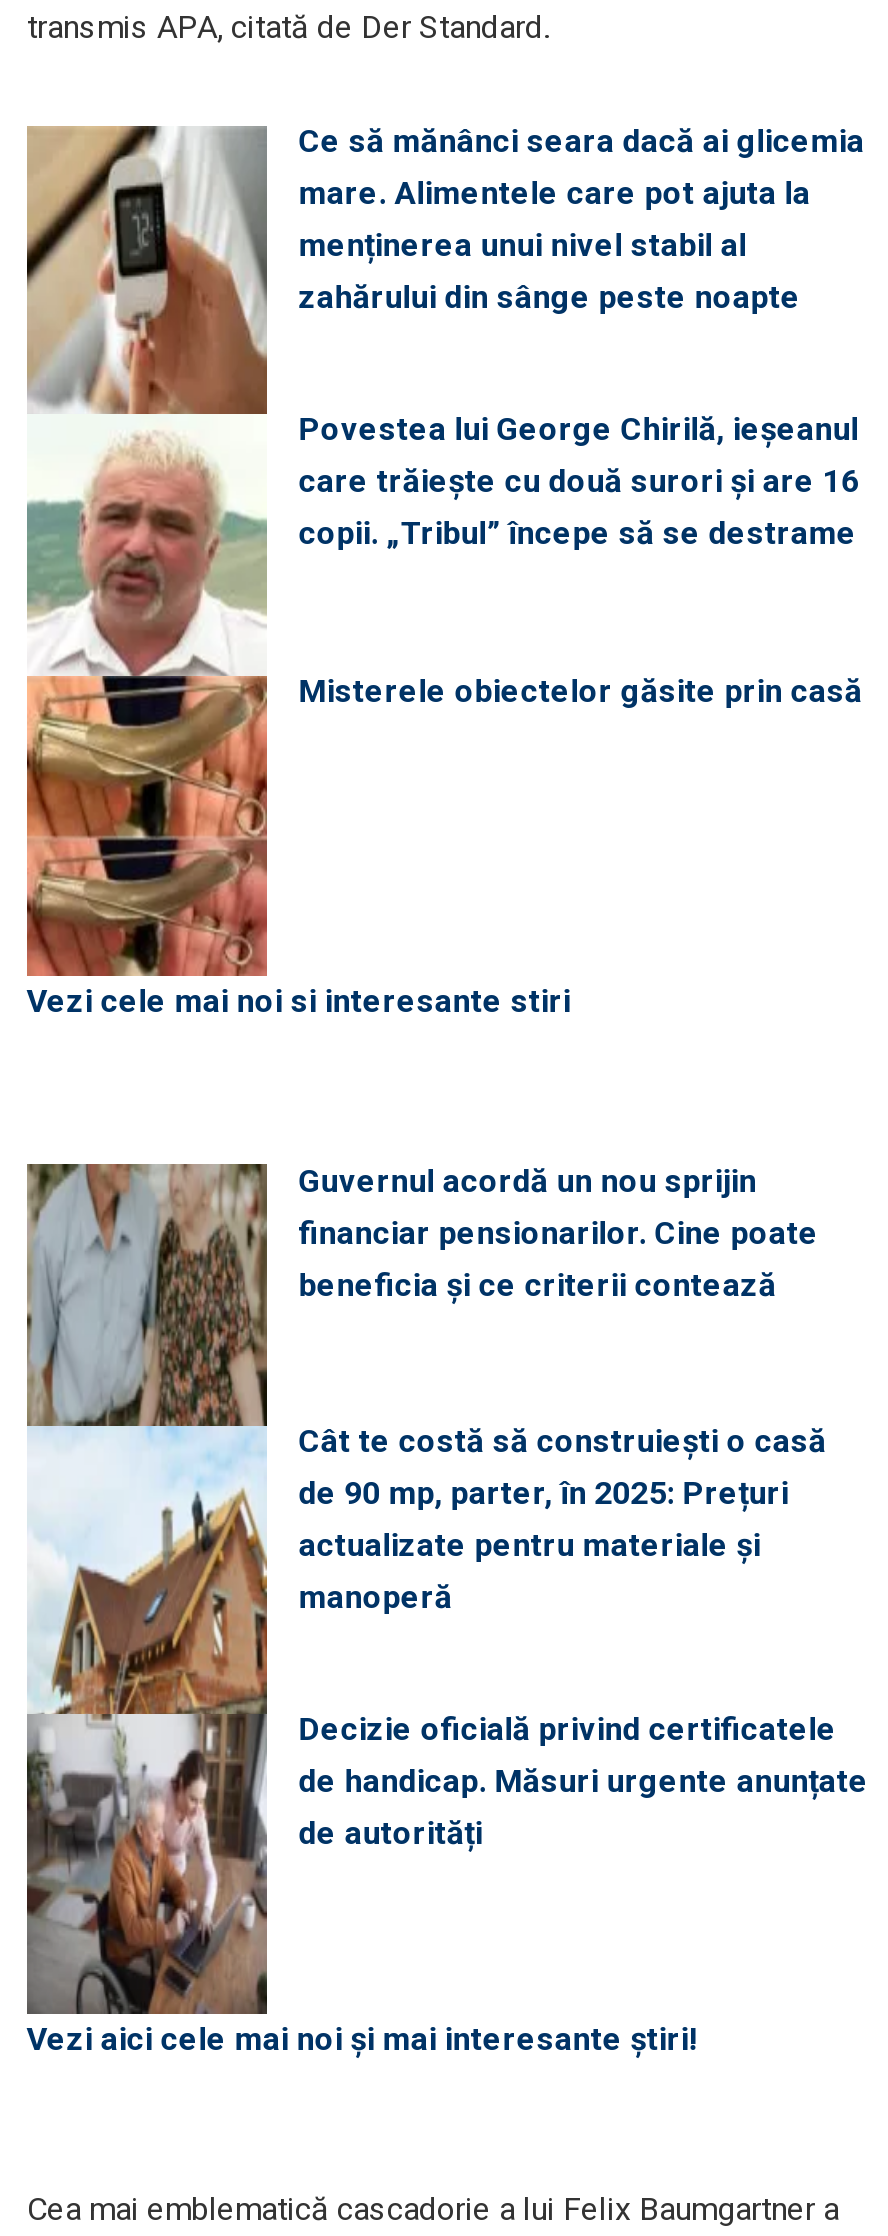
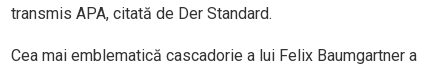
- [image]
- Vezi cele mai noi si interesante stiri

- Ce să mănânci seara dacă ai glicemia
- mare. Alimentele care pot ajuta la
- menținerea unui nivel stabil al
- zahărului din sânge peste noapte
- Povestea lui George Chirilă, ieșeanul
- care trăiește cu două surori și are 16
- copii. „Tribul” începe să se destrame

- Misterele obiectelor găsite prin casă

- [image]
- Vezi aici cele mai noi și mai interesante știri!

- Guvernul acordă un nou sprijin
- financiar pensionarilor. Cine poate
- beneficia și ce criterii contează

- Cât te costă să construiești o casă
- de 90 mp, parter, în 2025: Prețuri
- actualizate pentru materiale și
- manoperă
- Decizie oficială privind certificatele
- de handicap. Măsuri urgente anunțate
- de autorități
